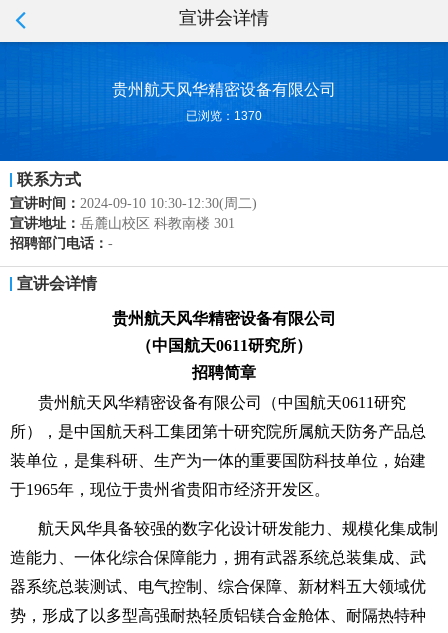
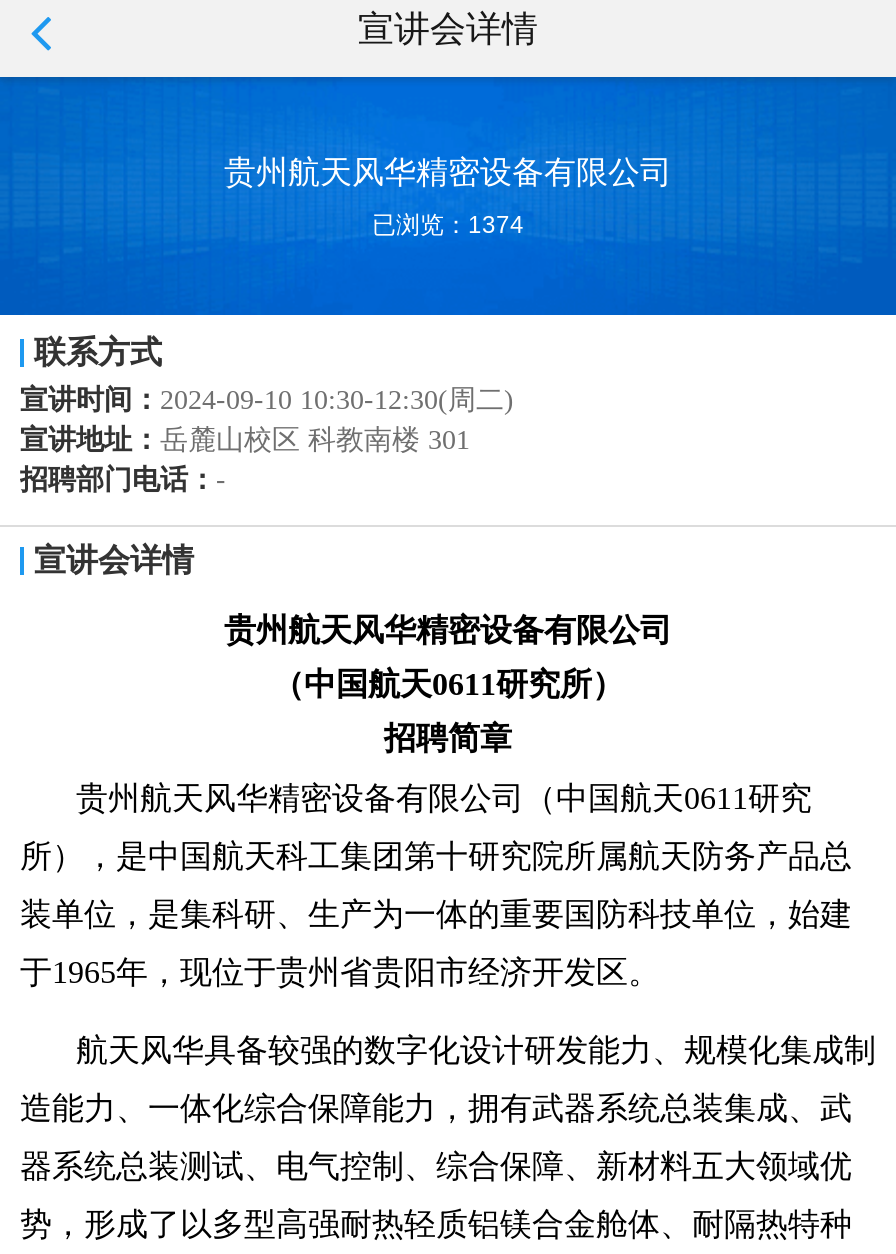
- 已浏览：1370
+ 已浏览：1374
